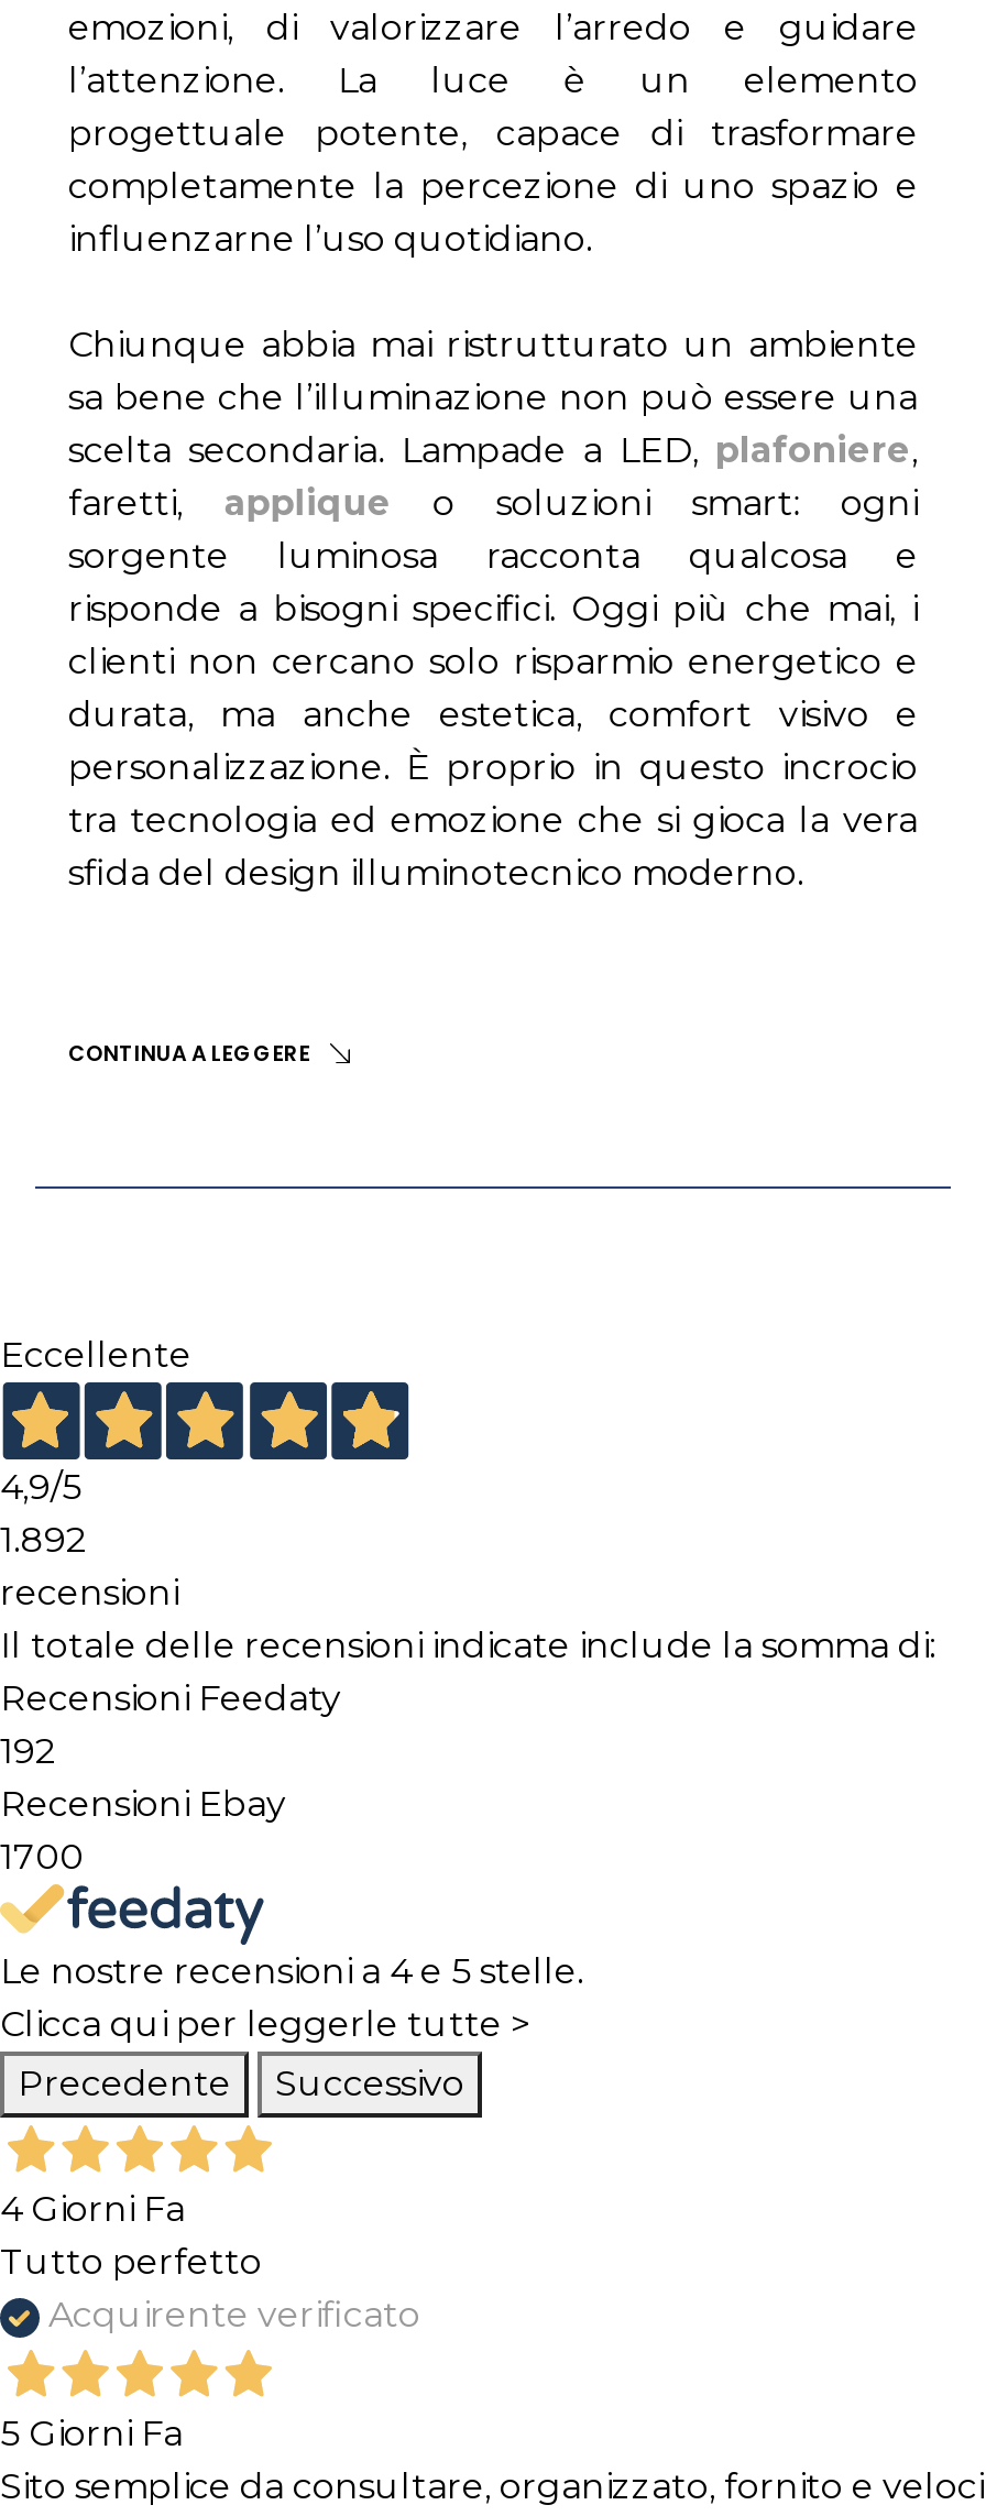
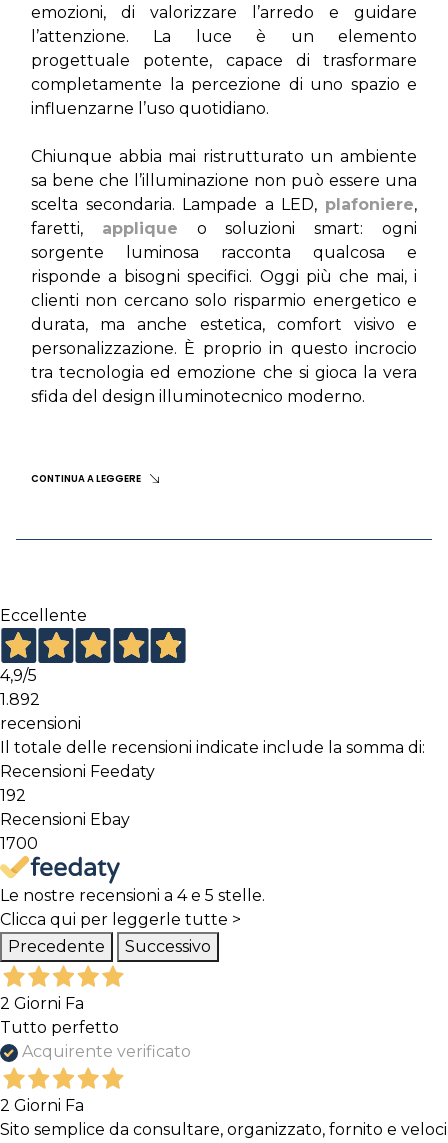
- 4 Giorni Fa
+ 2 Giorni Fa

- 5 Giorni Fa
+ 2 Giorni Fa
